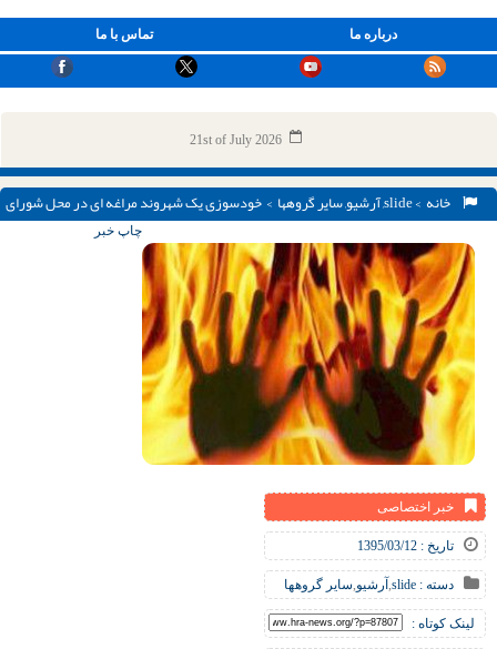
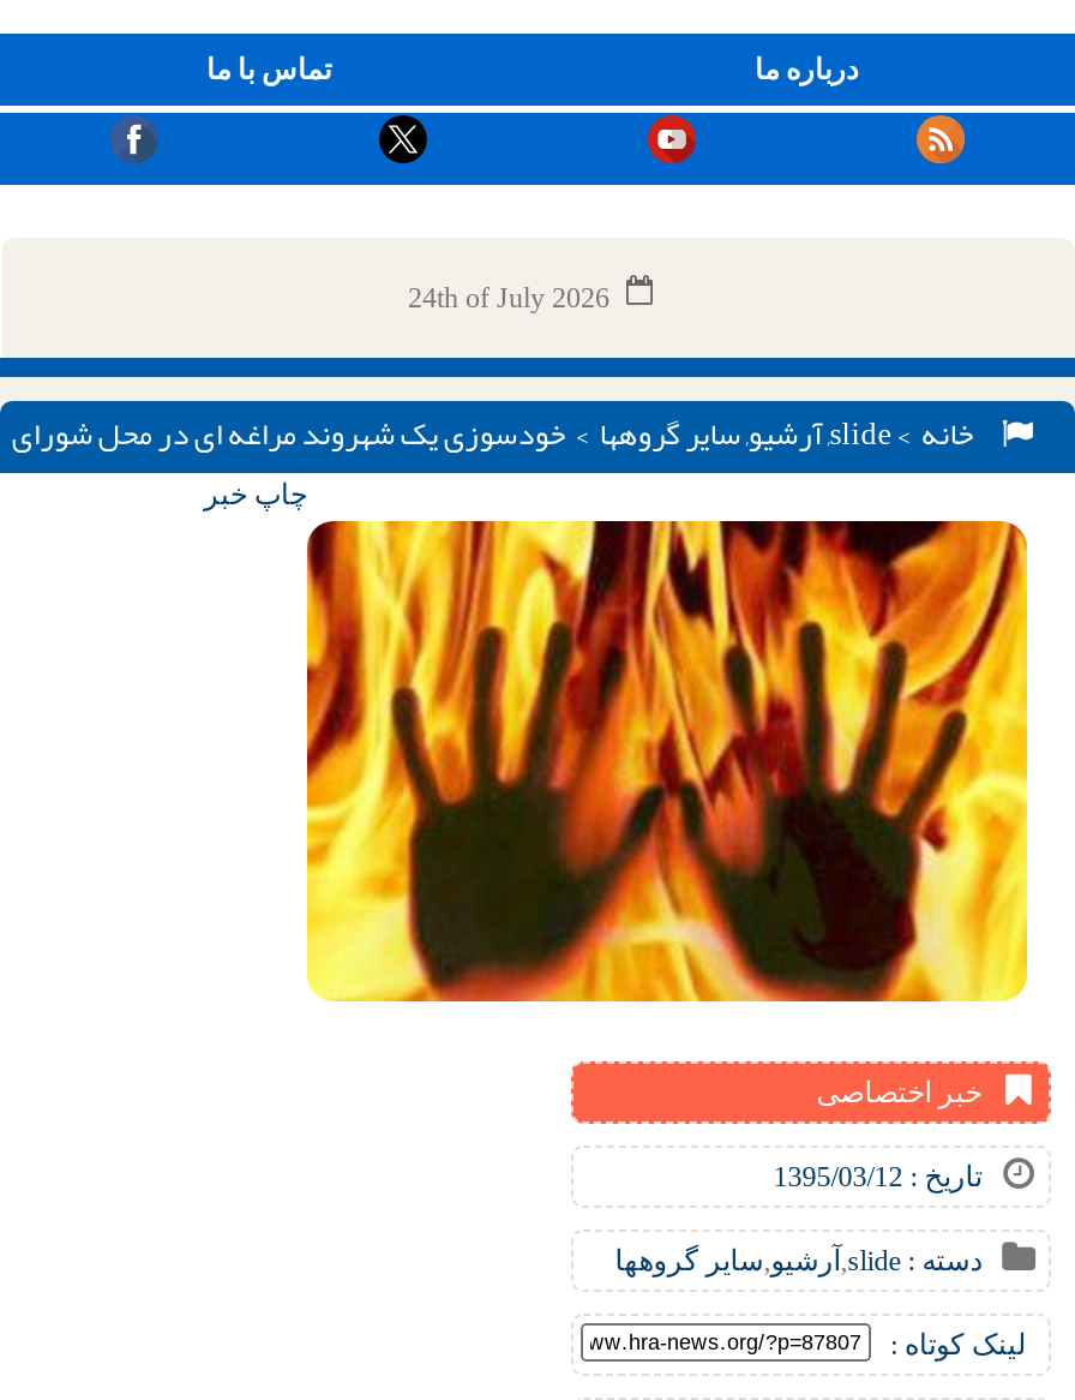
- 21st of July 2026
+ 24th of July 2026
